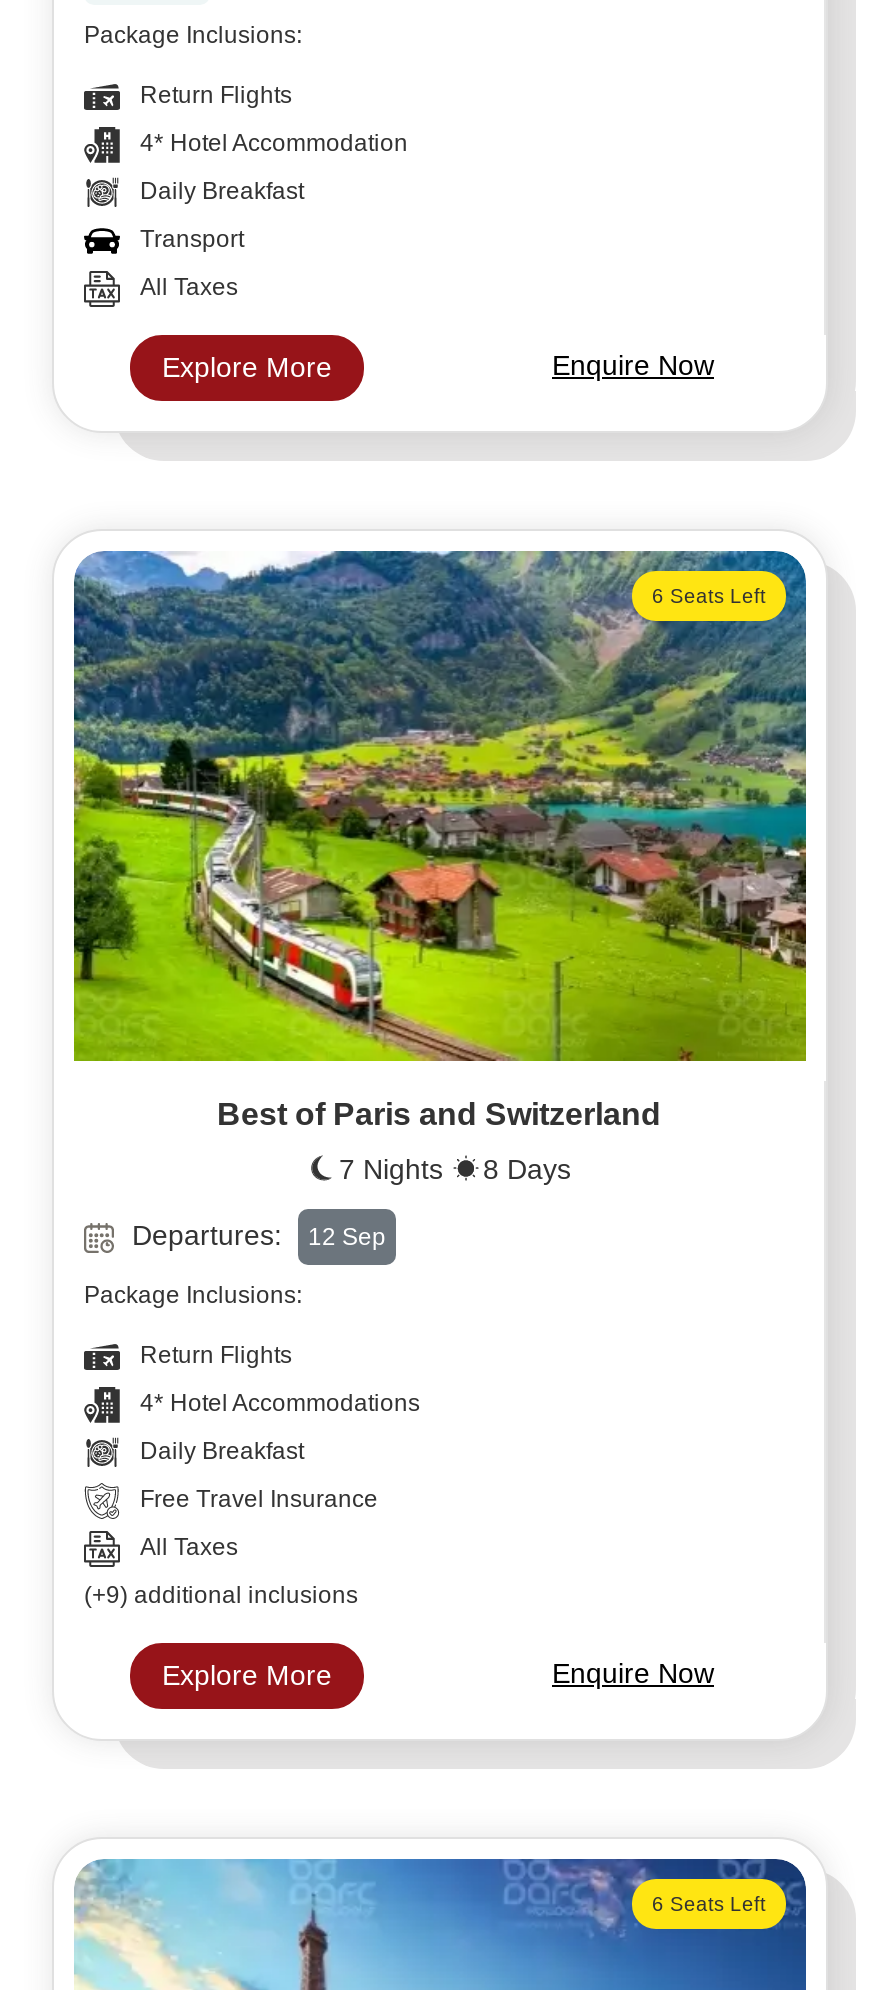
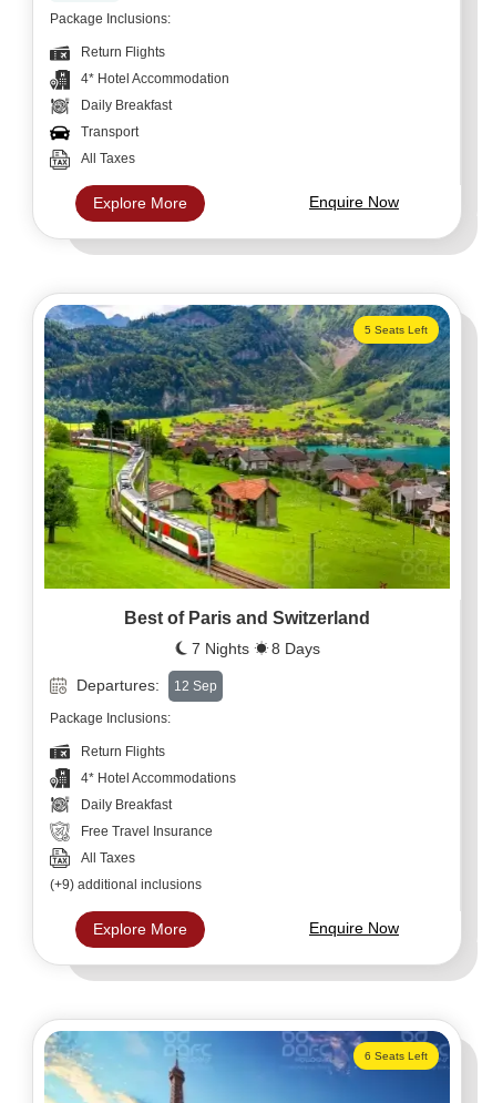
- 6 Seats Left
+ 5 Seats Left
